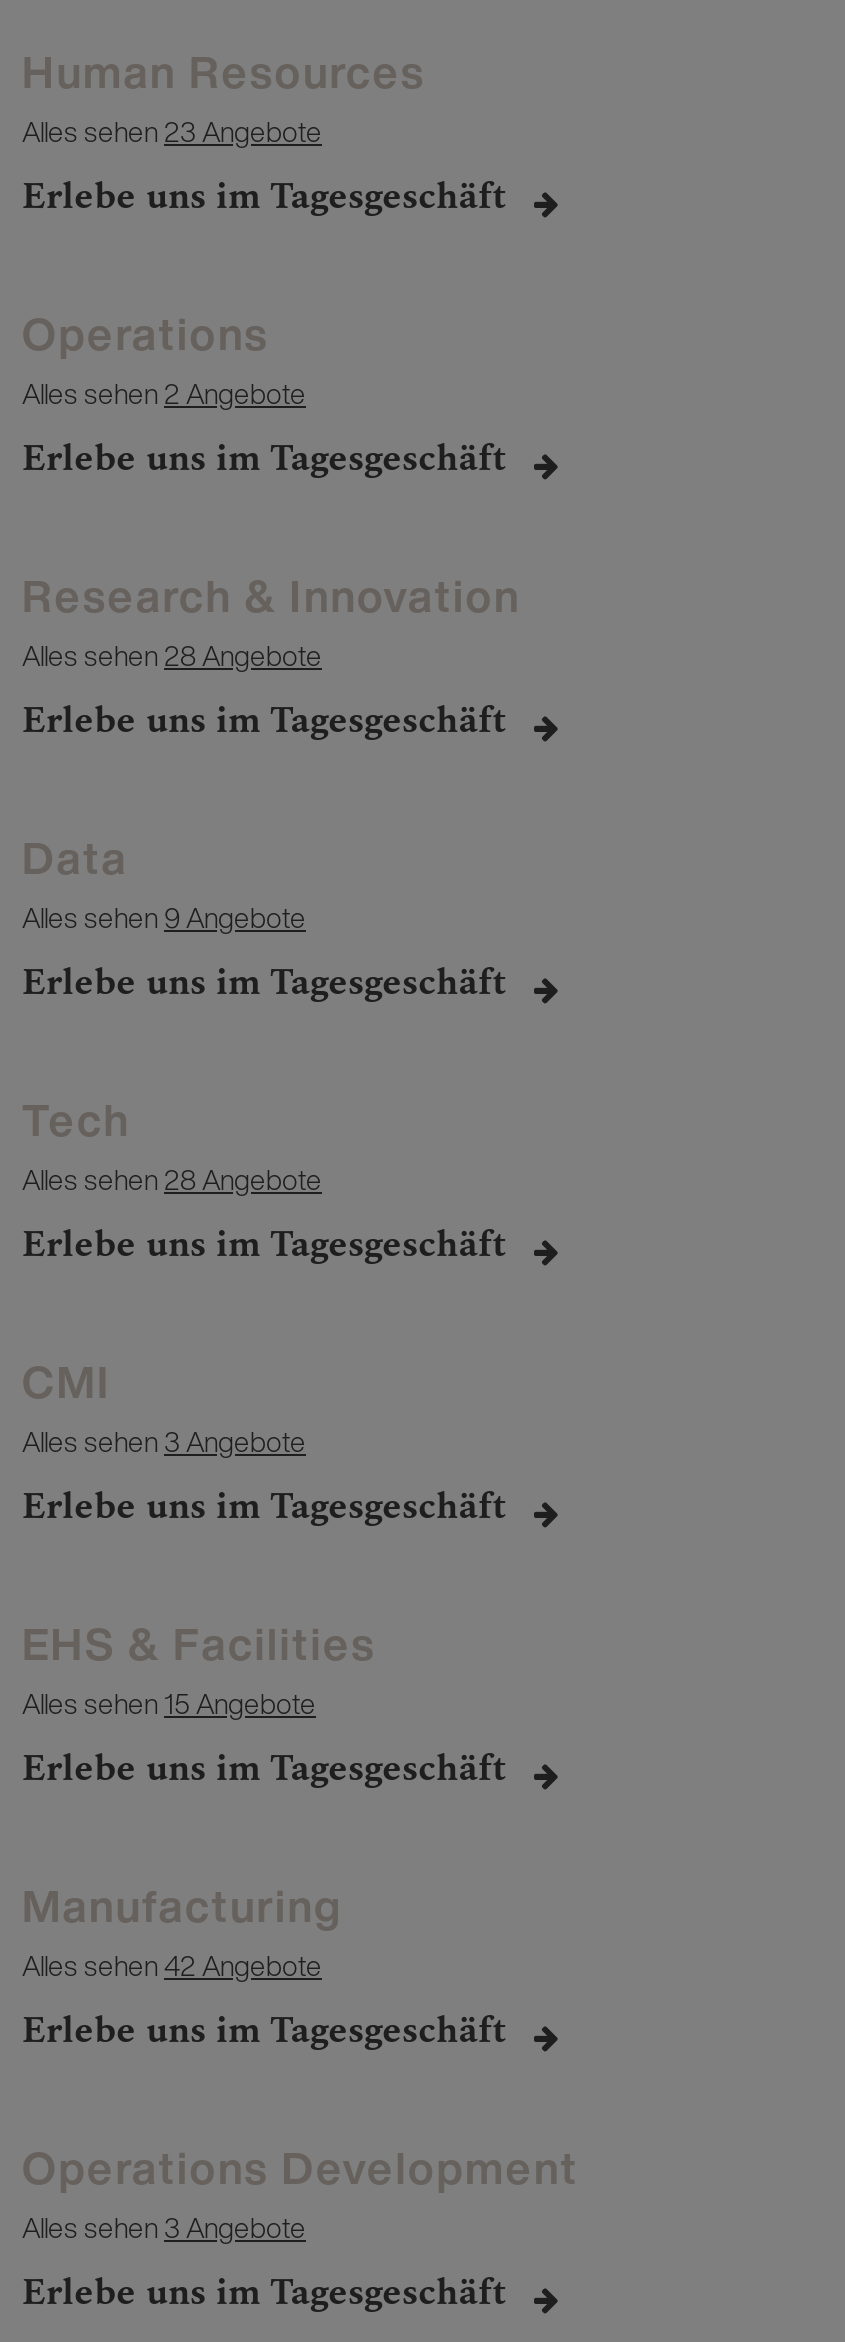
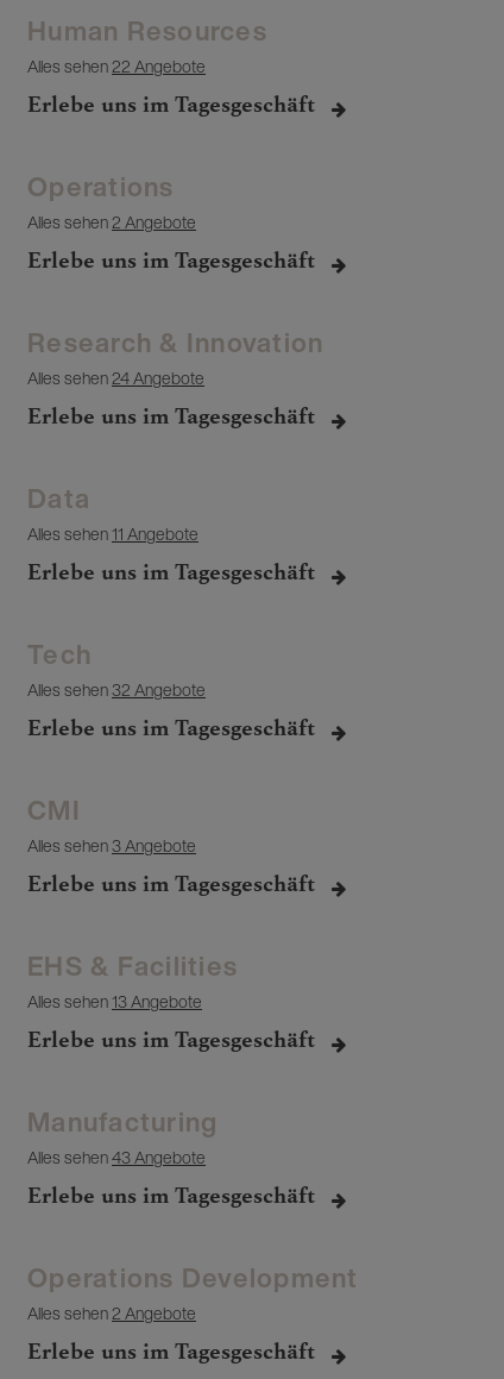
- Alles sehen 23 Angebote
+ Alles sehen 22 Angebote

- Alles sehen 28 Angebote
+ Alles sehen 24 Angebote

- Alles sehen 9 Angebote
+ Alles sehen 11 Angebote

- Alles sehen 28 Angebote
+ Alles sehen 32 Angebote

- Alles sehen 15 Angebote
+ Alles sehen 13 Angebote

- Alles sehen 42 Angebote
+ Alles sehen 43 Angebote

- Alles sehen 3 Angebote
+ Alles sehen 2 Angebote
